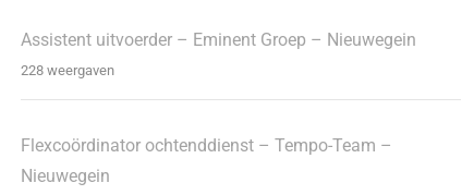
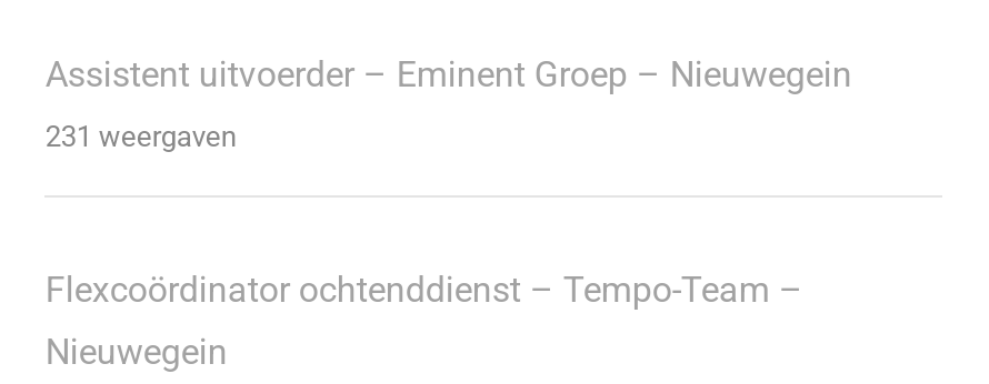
- 228 weergaven
+ 231 weergaven
